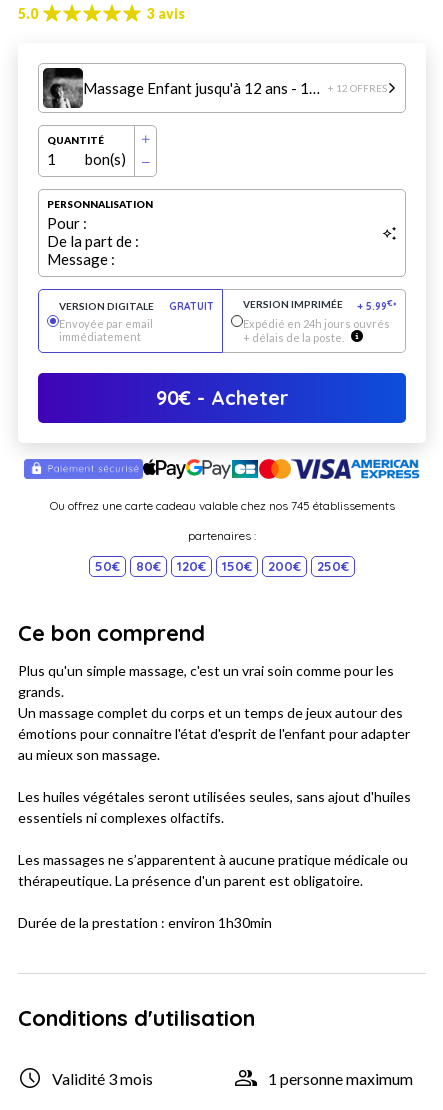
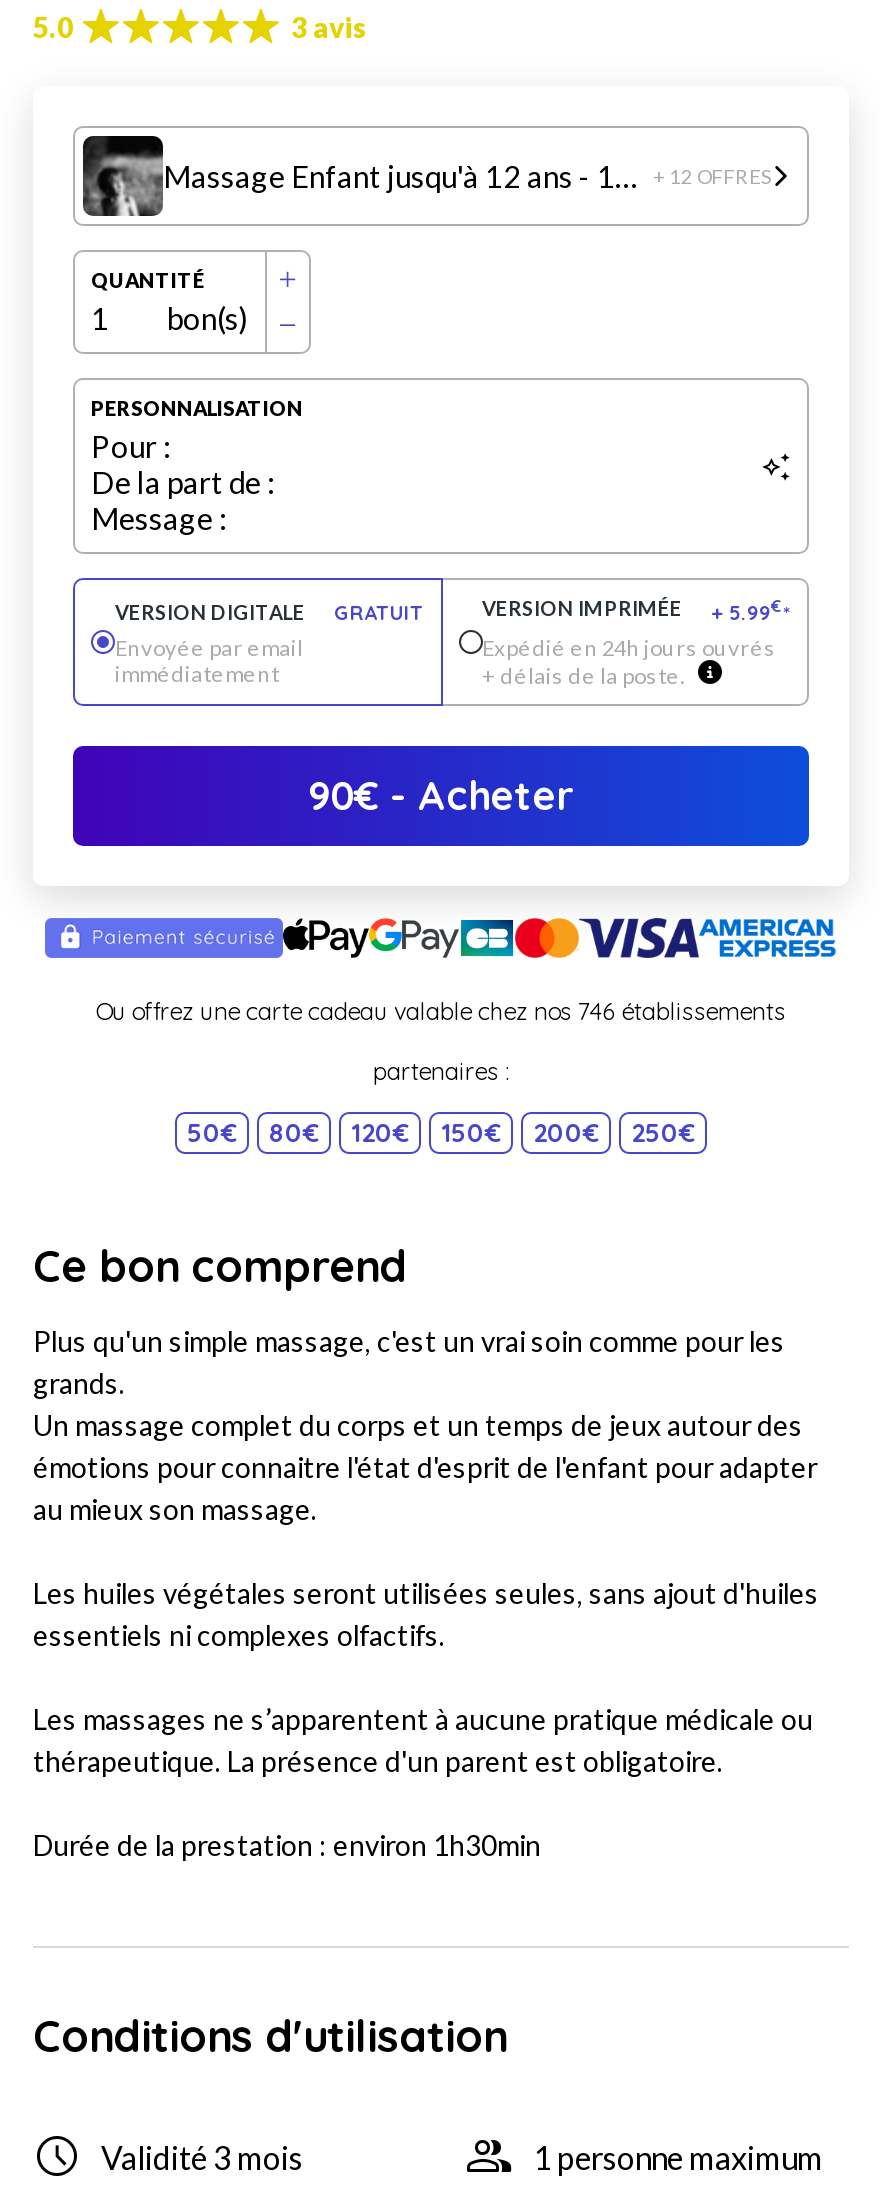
- Ou offrez une carte cadeau valable chez nos 745 établissements
+ Ou offrez une carte cadeau valable chez nos 746 établissements
